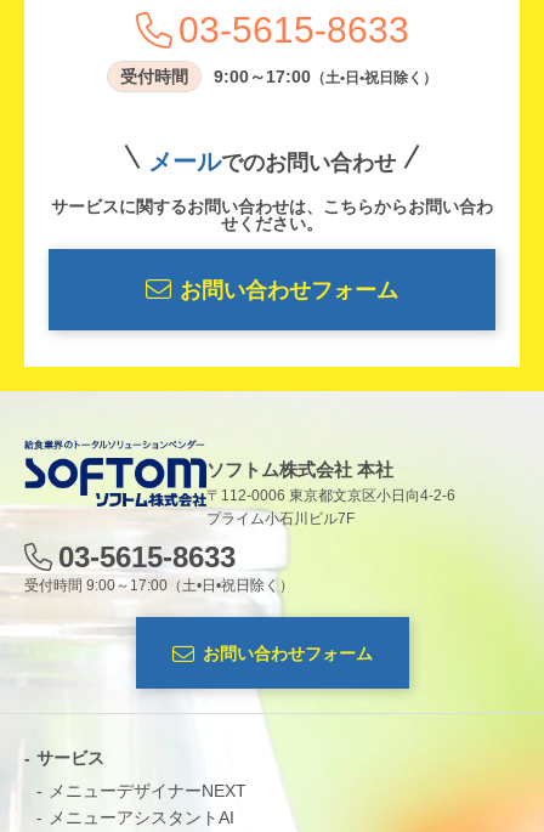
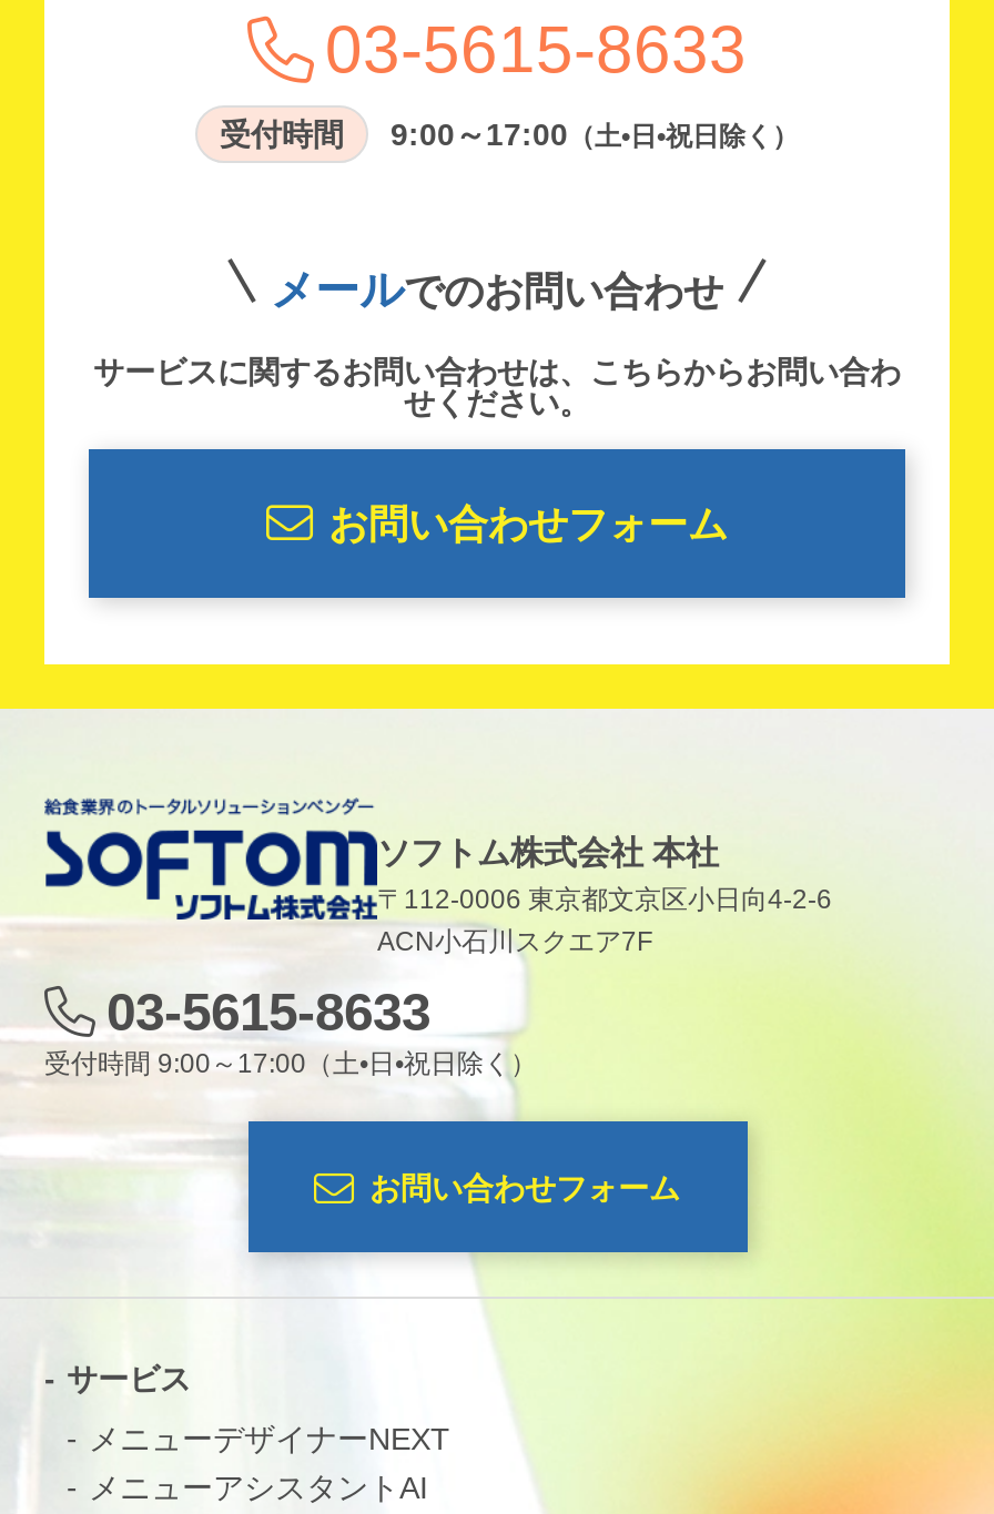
- プライム小石川ビル7F
+ ACN小石川スクエア7F
